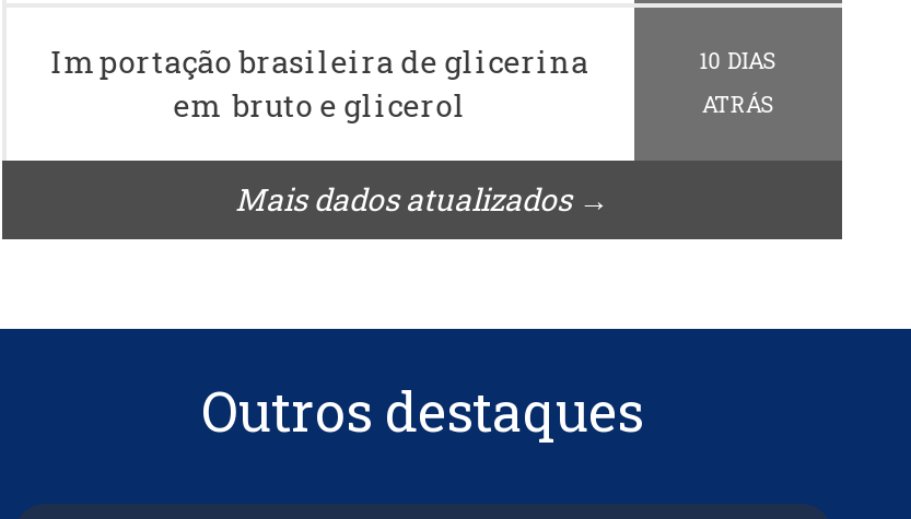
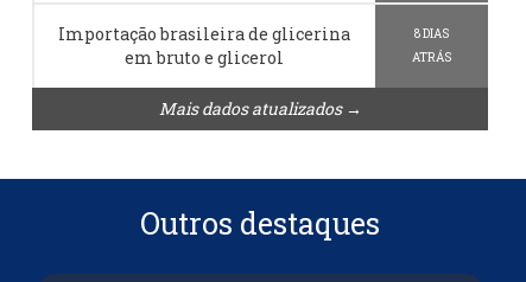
- 10 DIAS
+ 8 DIAS
